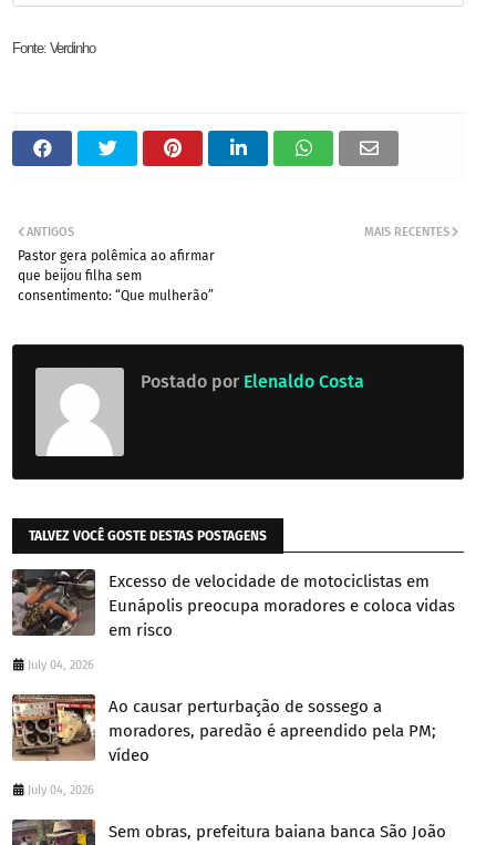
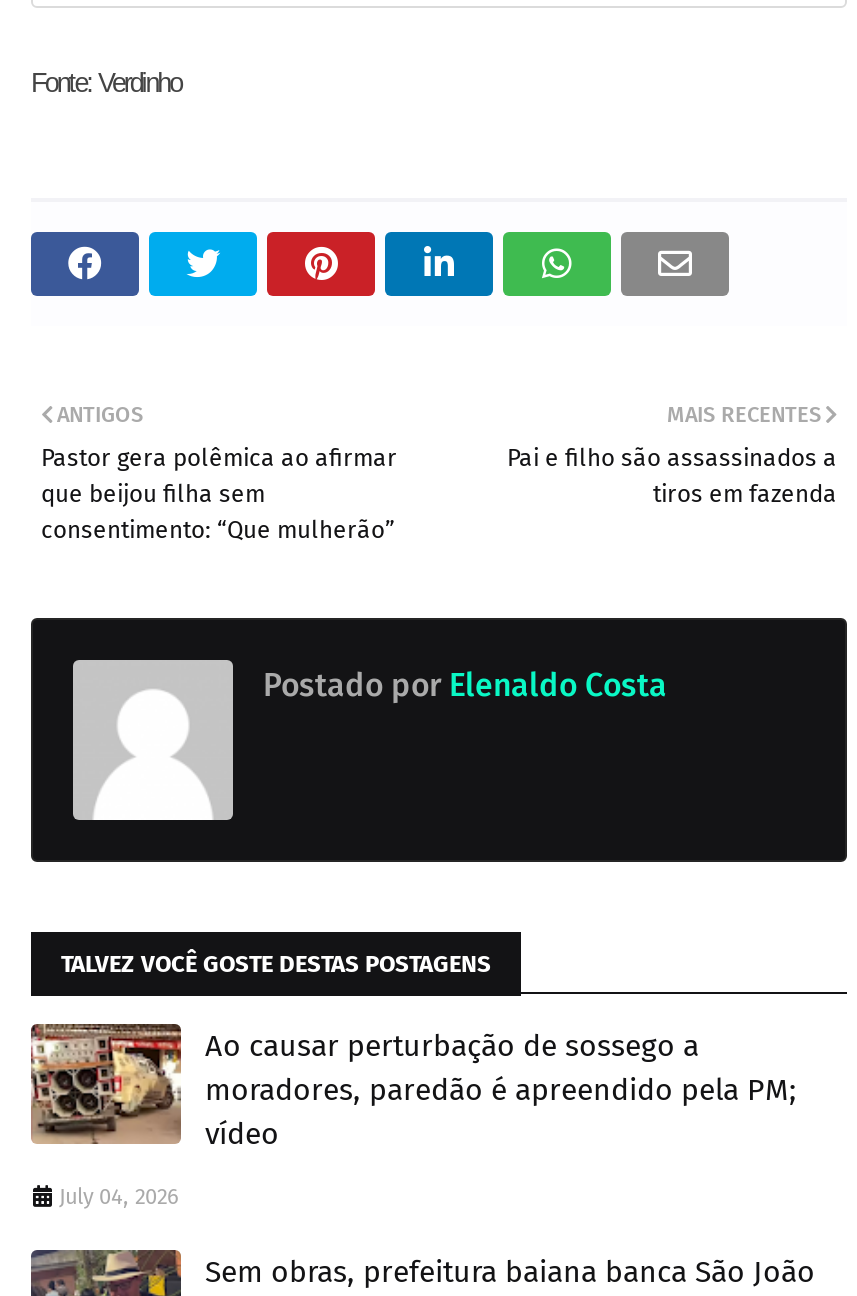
+ Pai e filho são assassinados a
+ tiros em fazenda

- [image]
- Excesso de velocidade de motociclistas em
- Eunápolis preocupa moradores e coloca vidas
- em risco
- July 04, 2026
